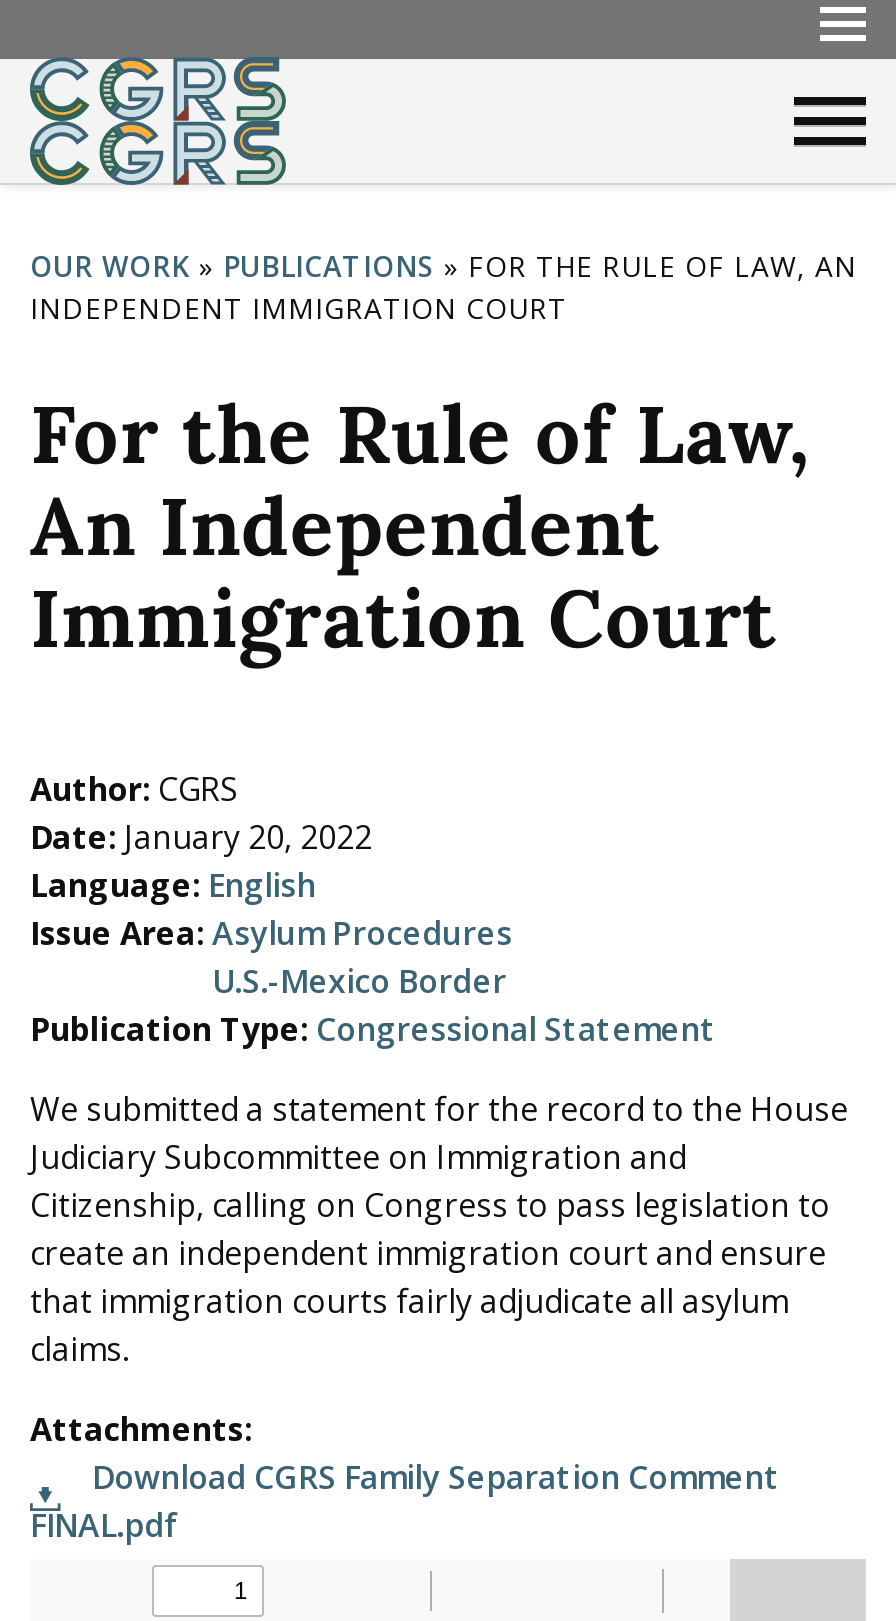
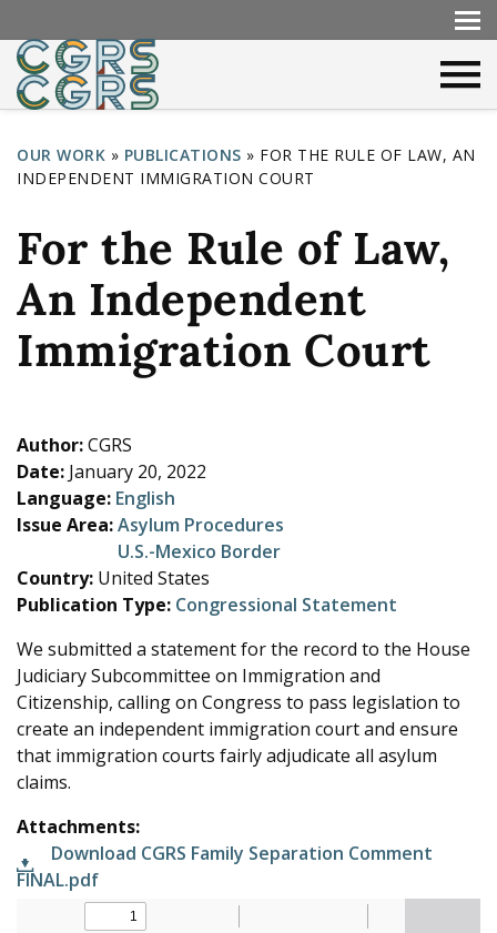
+ Country: United States
